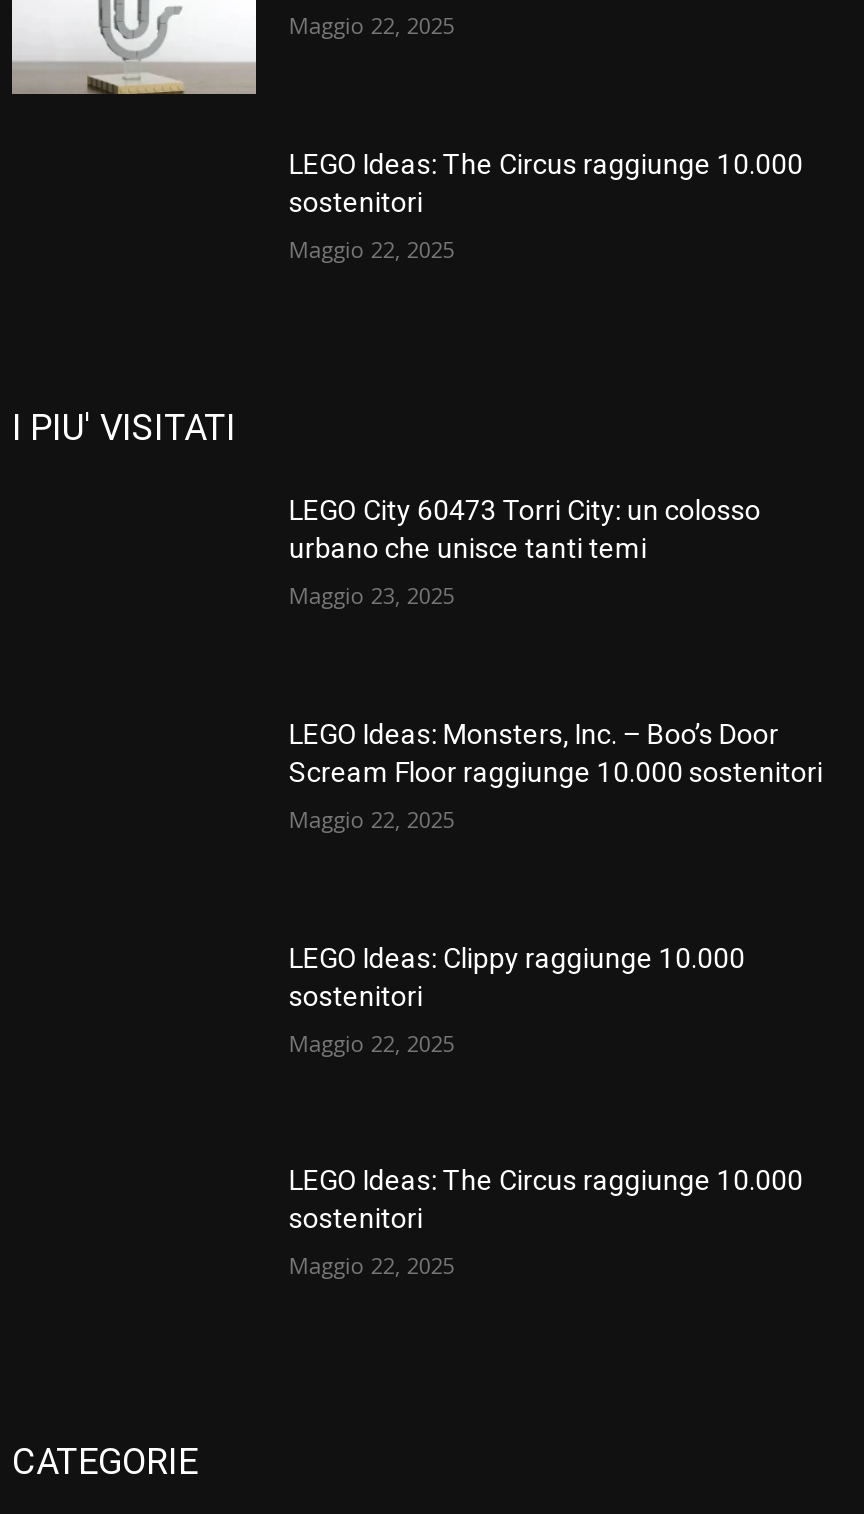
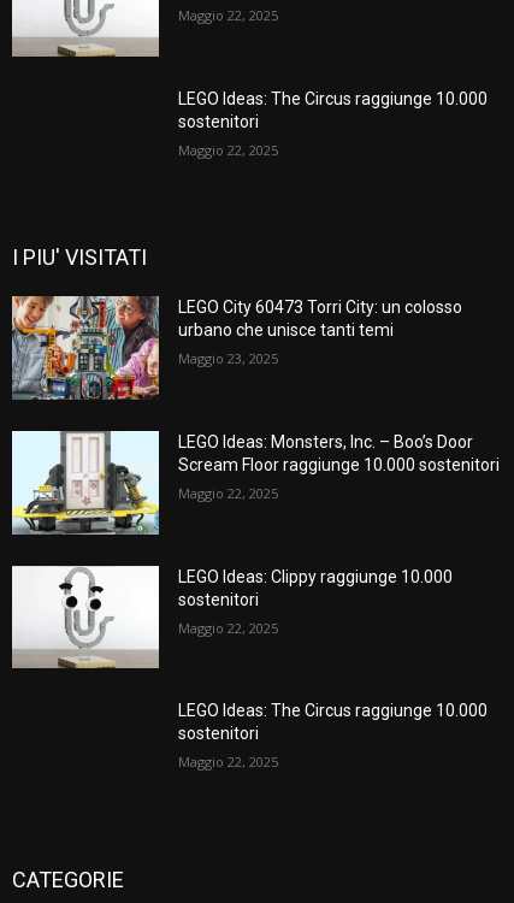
+ [image]

+ [image]

+ [image]
